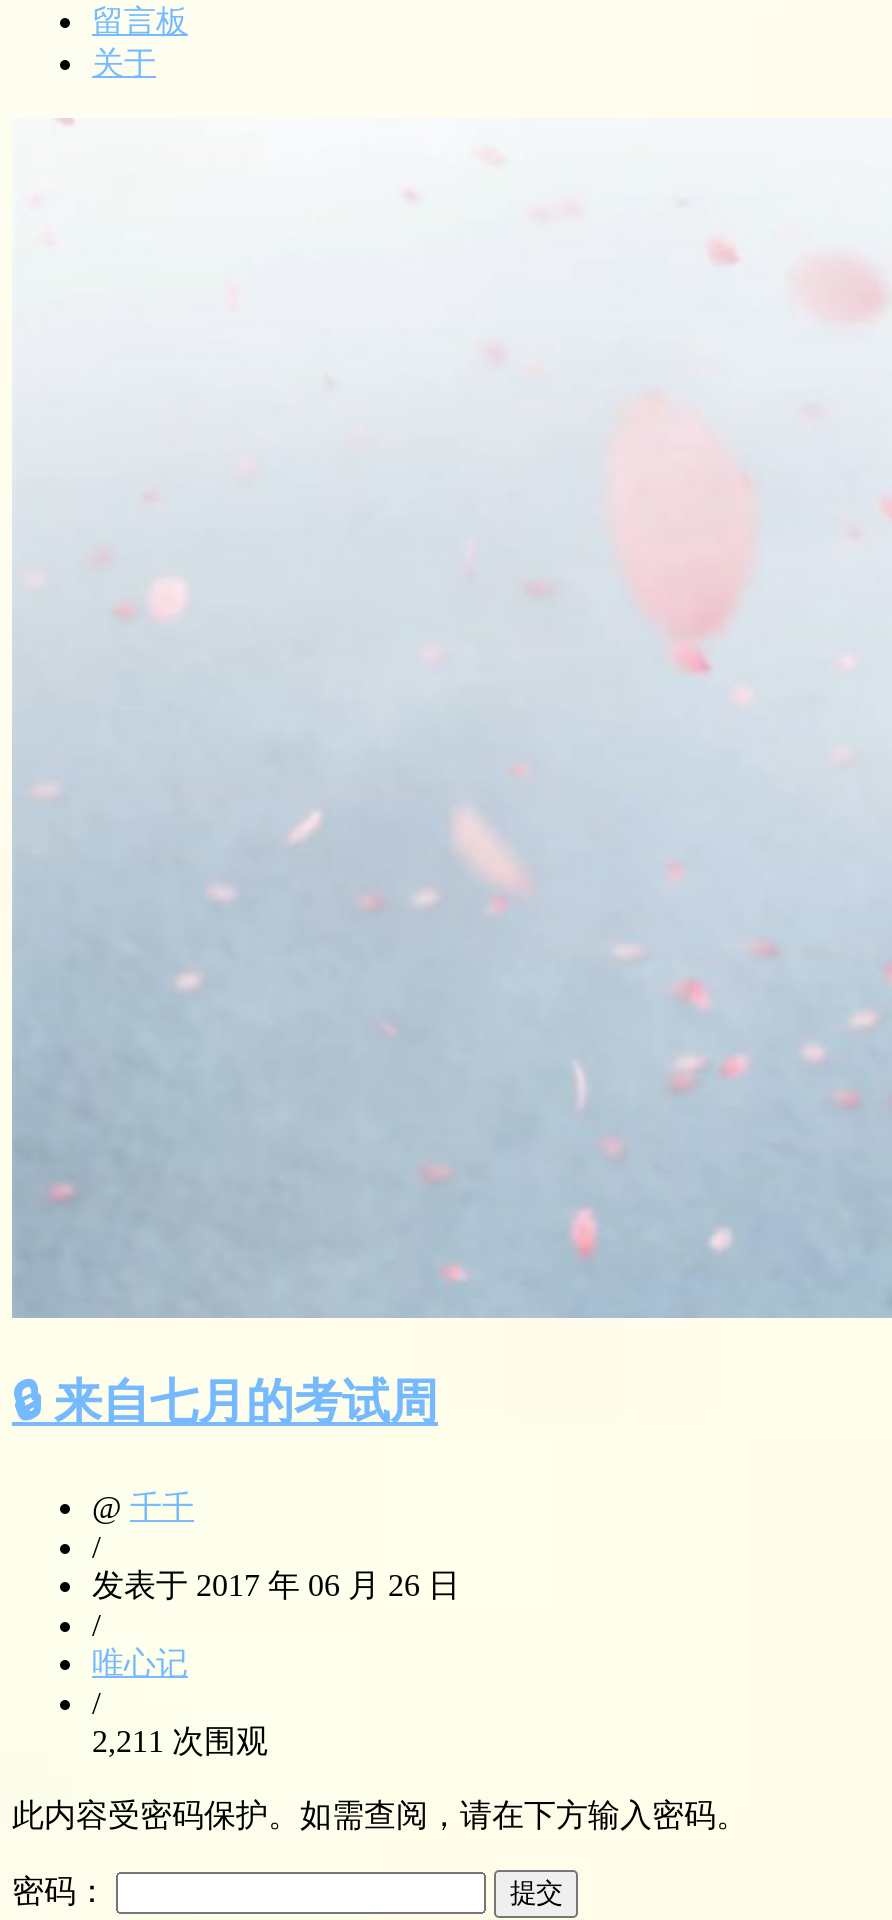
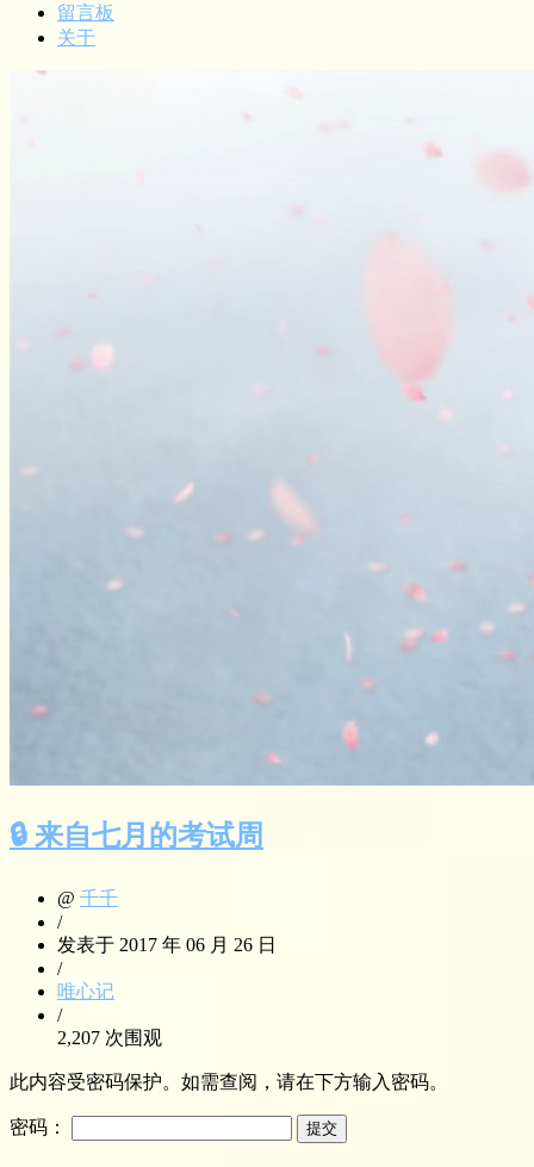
- 2,211 次围观
+ 2,207 次围观
